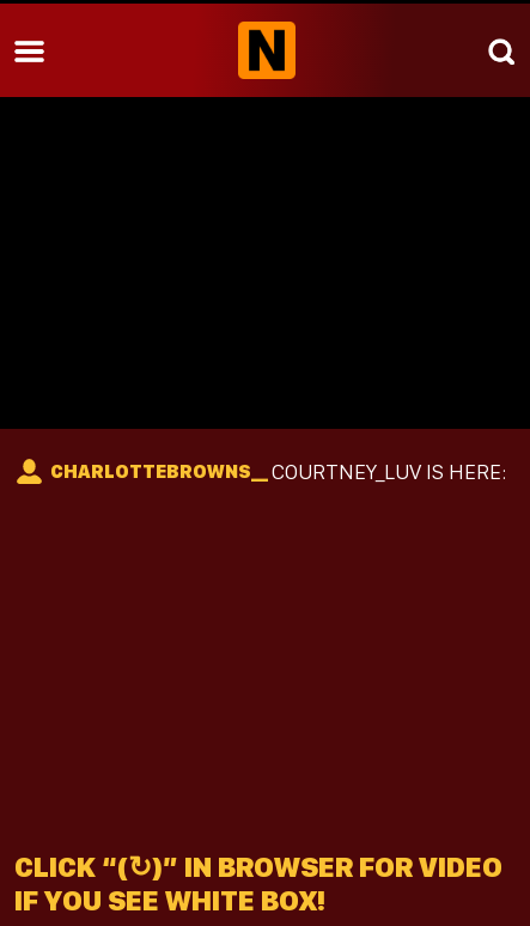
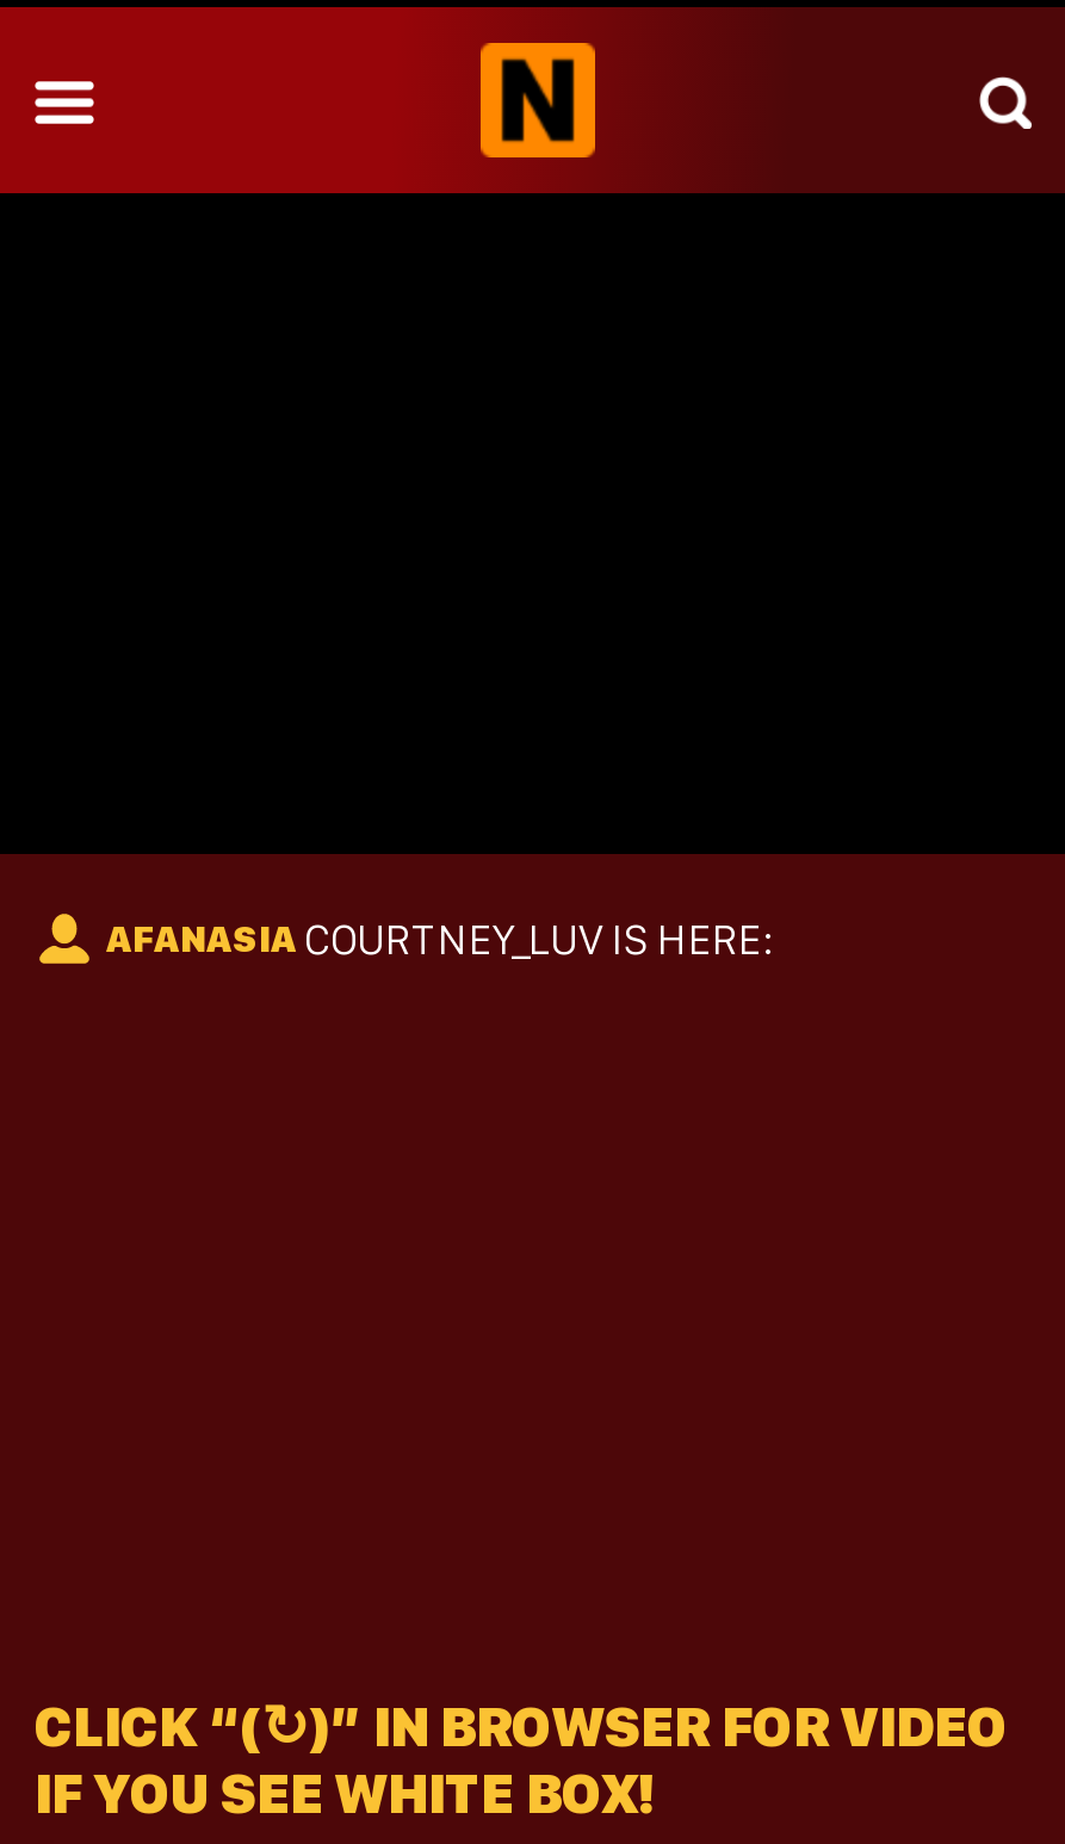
- CHARLOTTEBROWNS__ COURTNEY_LUV IS HERE:
+ AFANASIA COURTNEY_LUV IS HERE:
